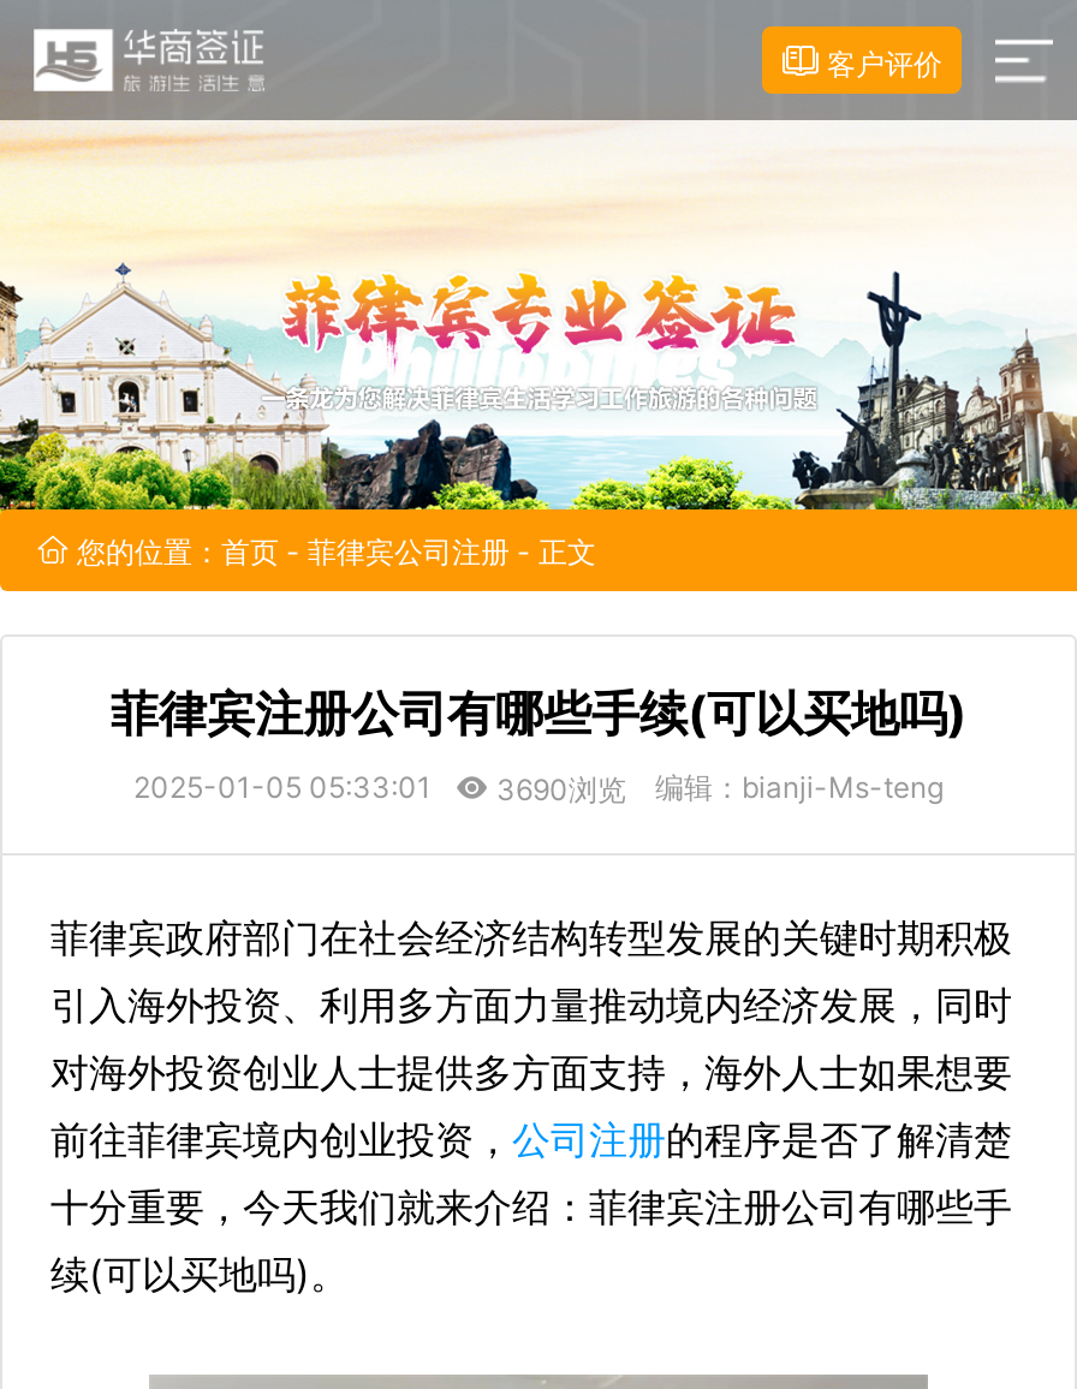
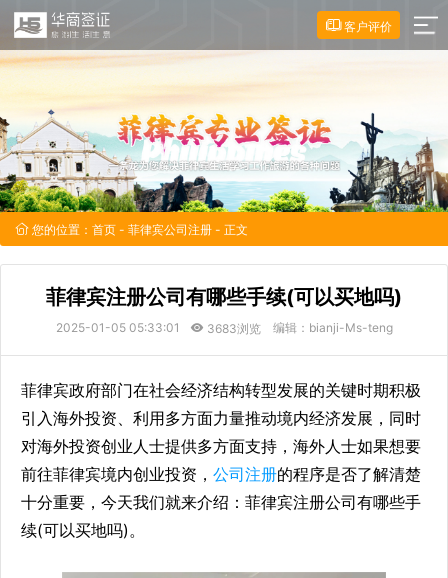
- 2025-01-05 05:33:01 3690浏览 编辑：bianji-Ms-teng
+ 2025-01-05 05:33:01 3683浏览 编辑：bianji-Ms-teng
